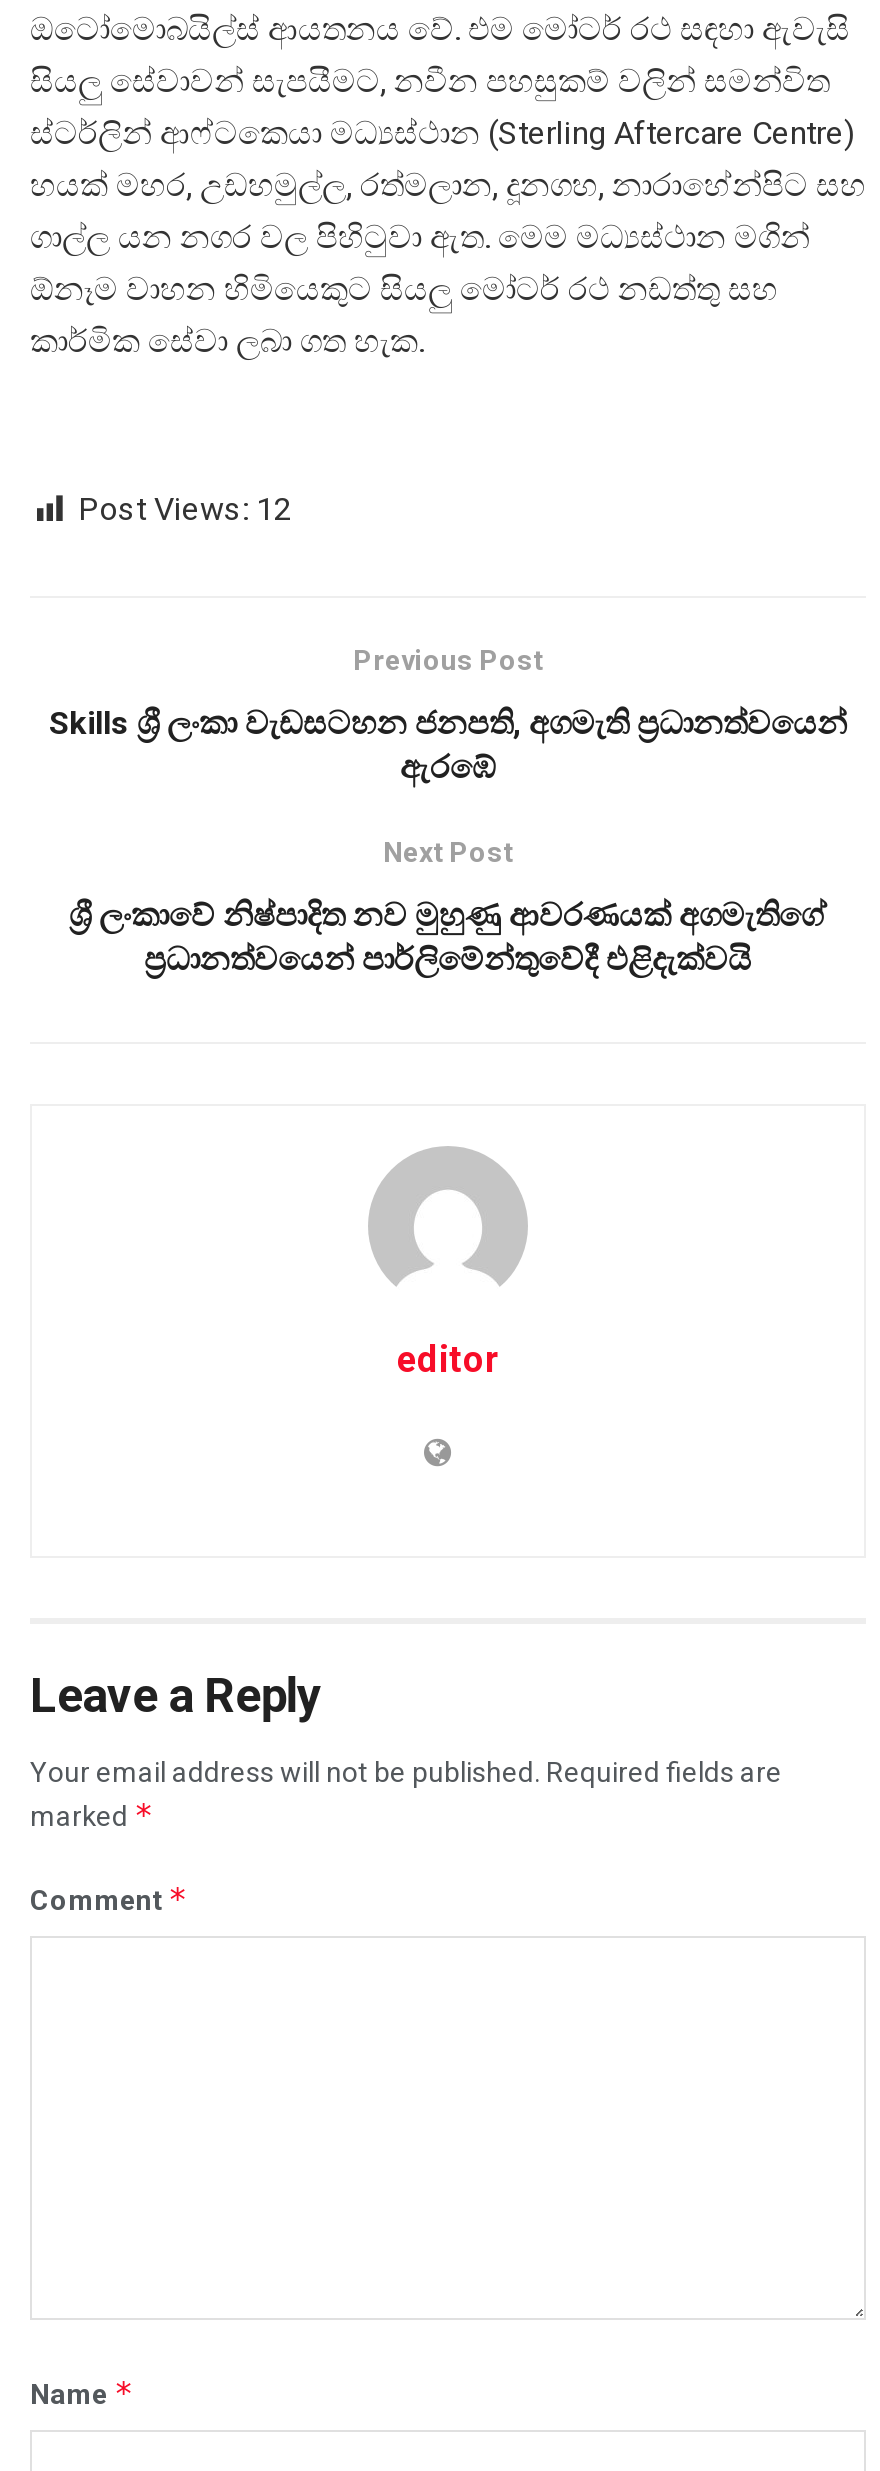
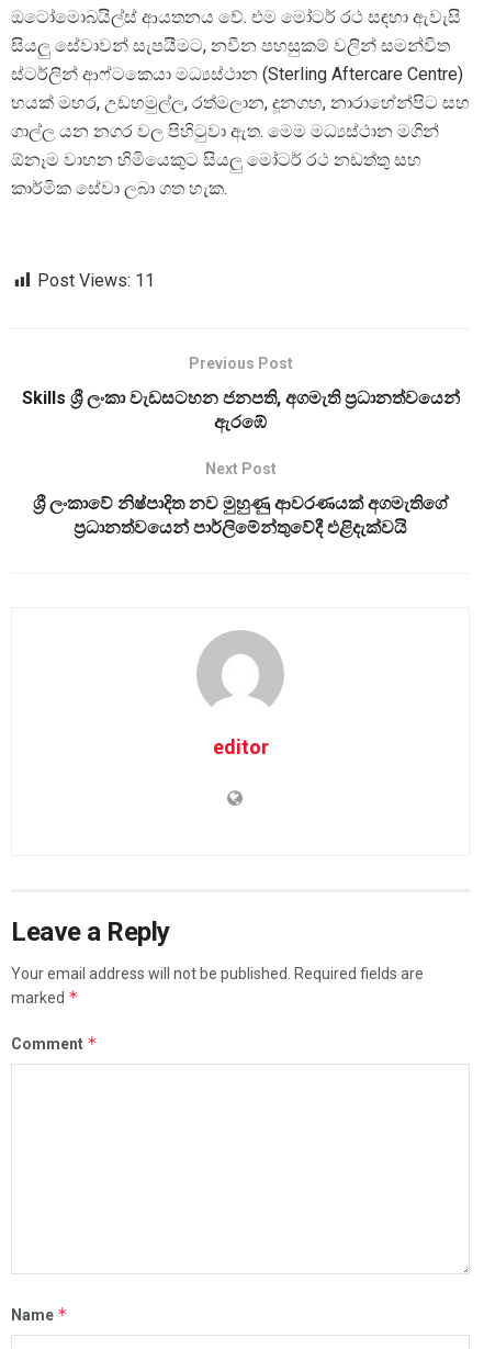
- Post Views: 12
+ Post Views: 11
